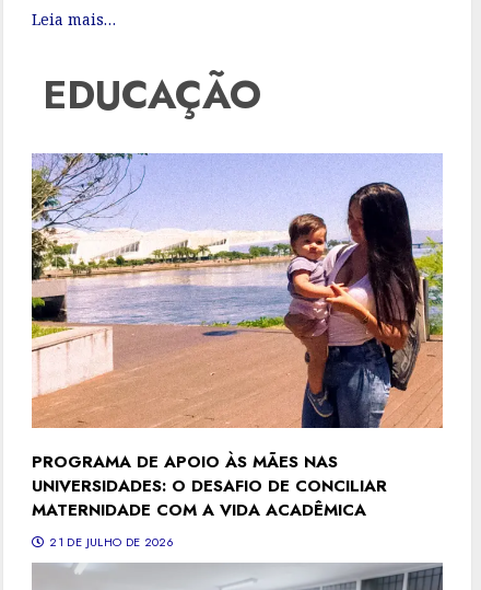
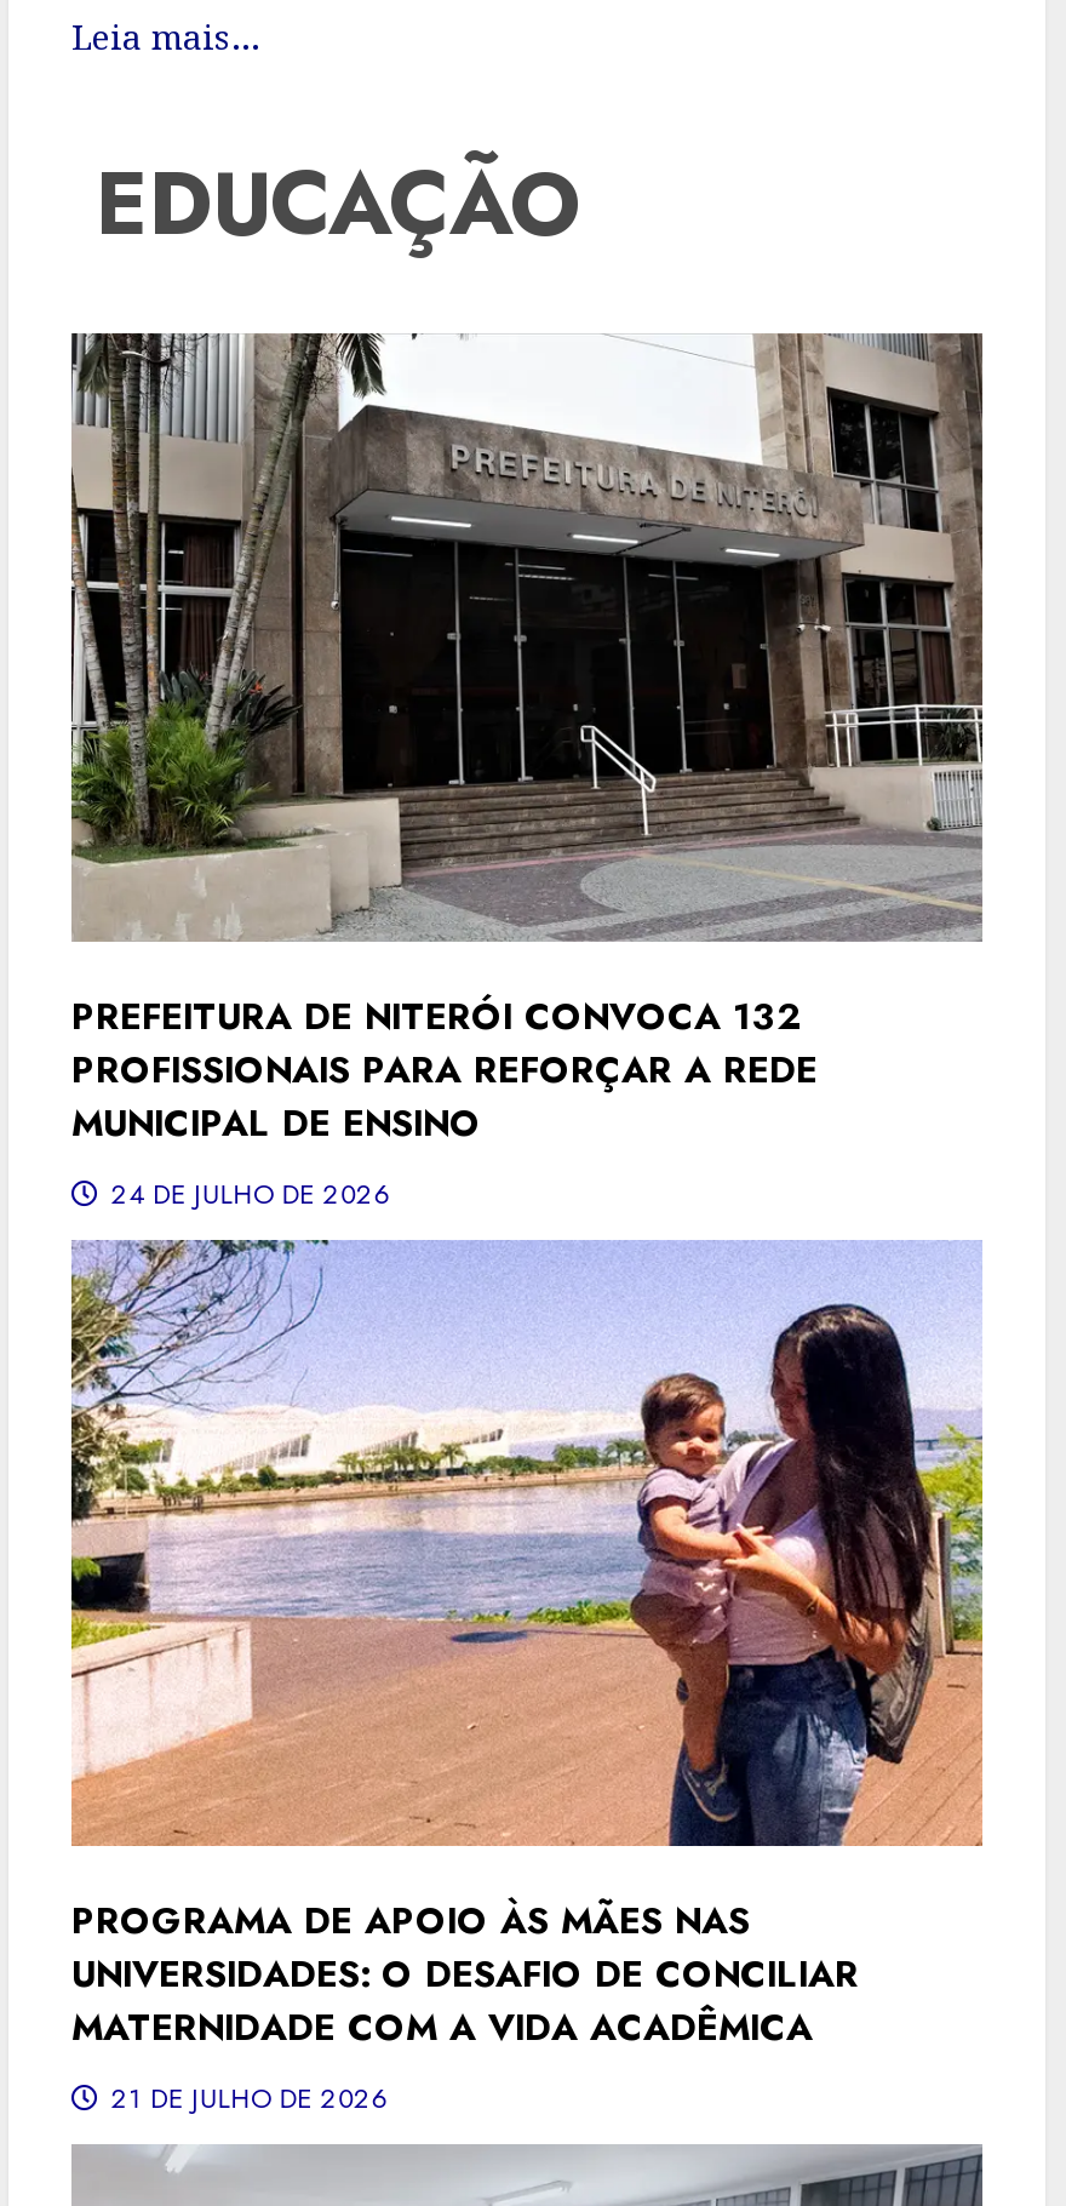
+ [image]
+ PREFEITURA DE NITERÓI CONVOCA 132
+ PROFISSIONAIS PARA REFORÇAR A REDE
+ MUNICIPAL DE ENSINO
+ 24 DE JULHO DE 2026
